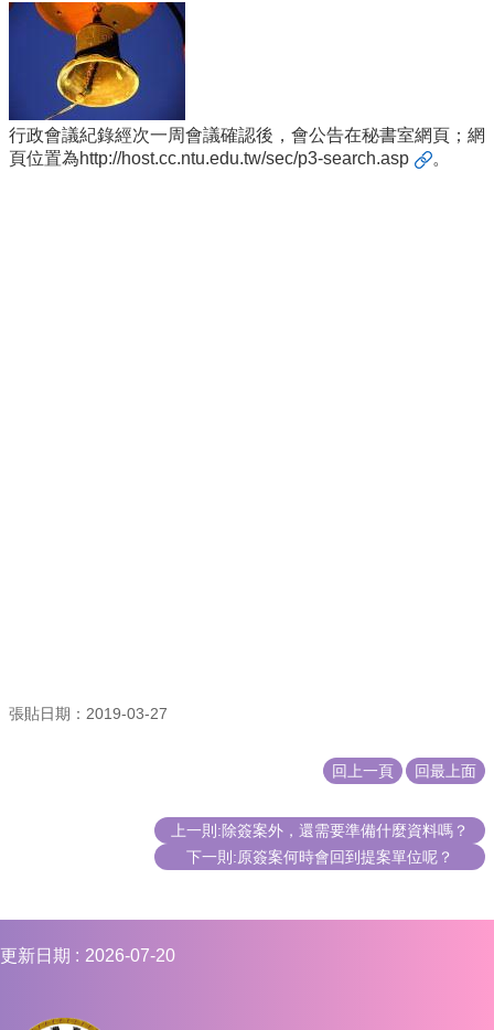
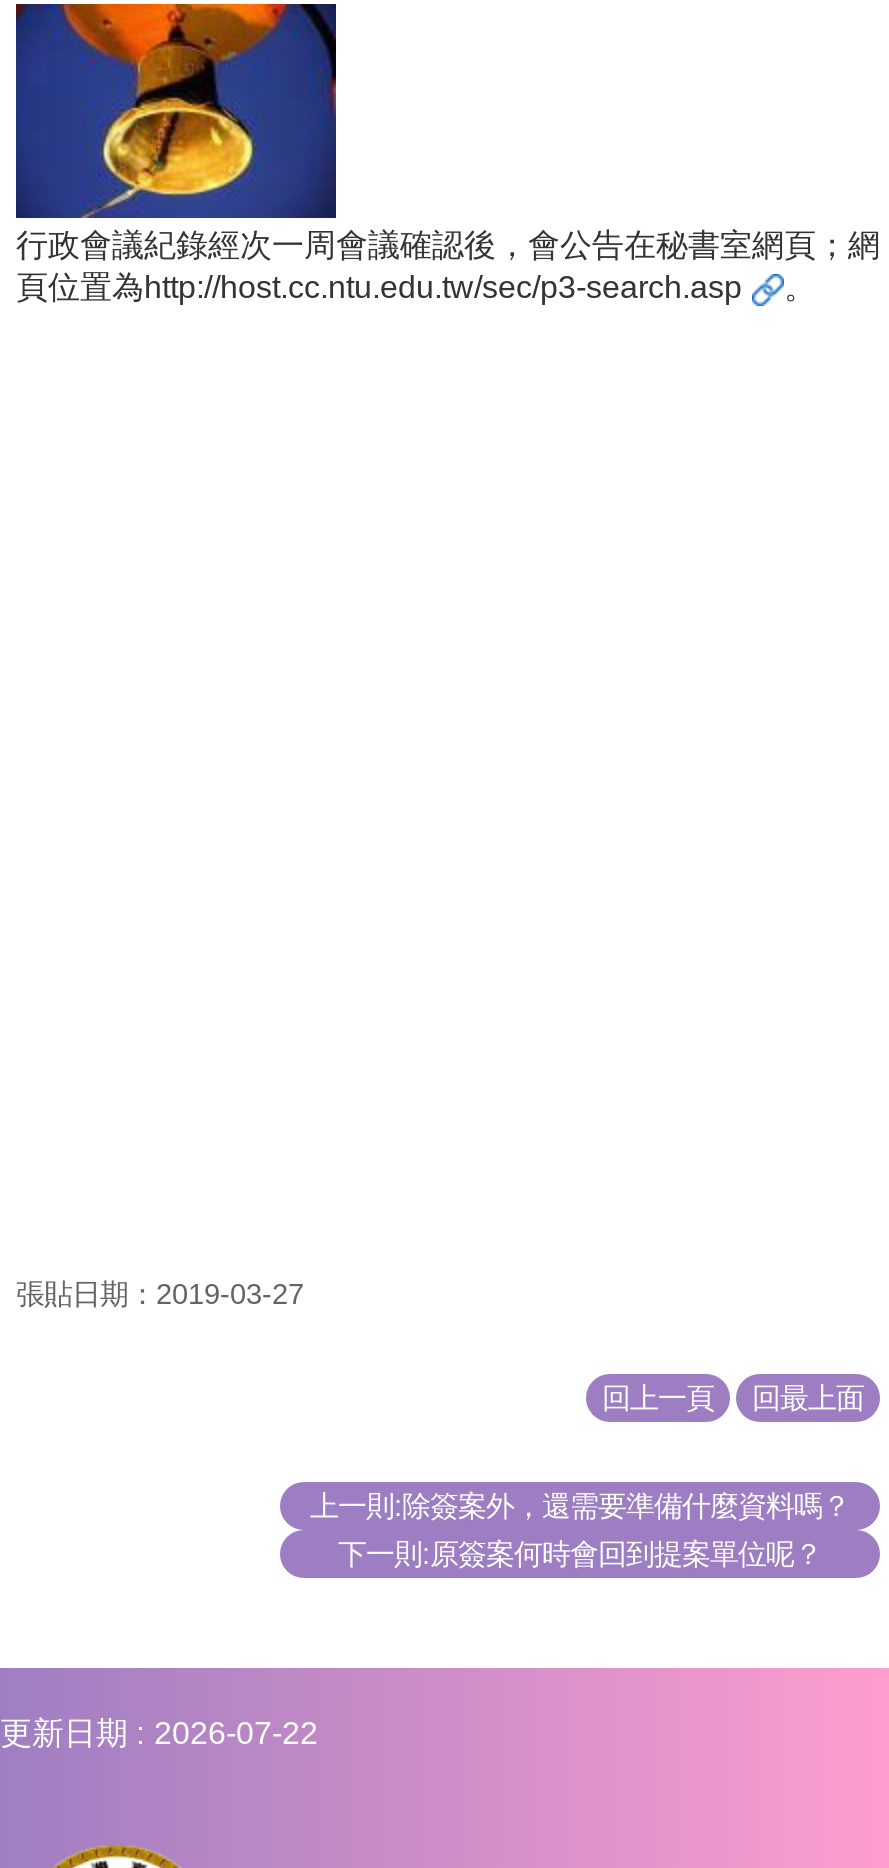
- 2026-07-20
+ 2026-07-22
